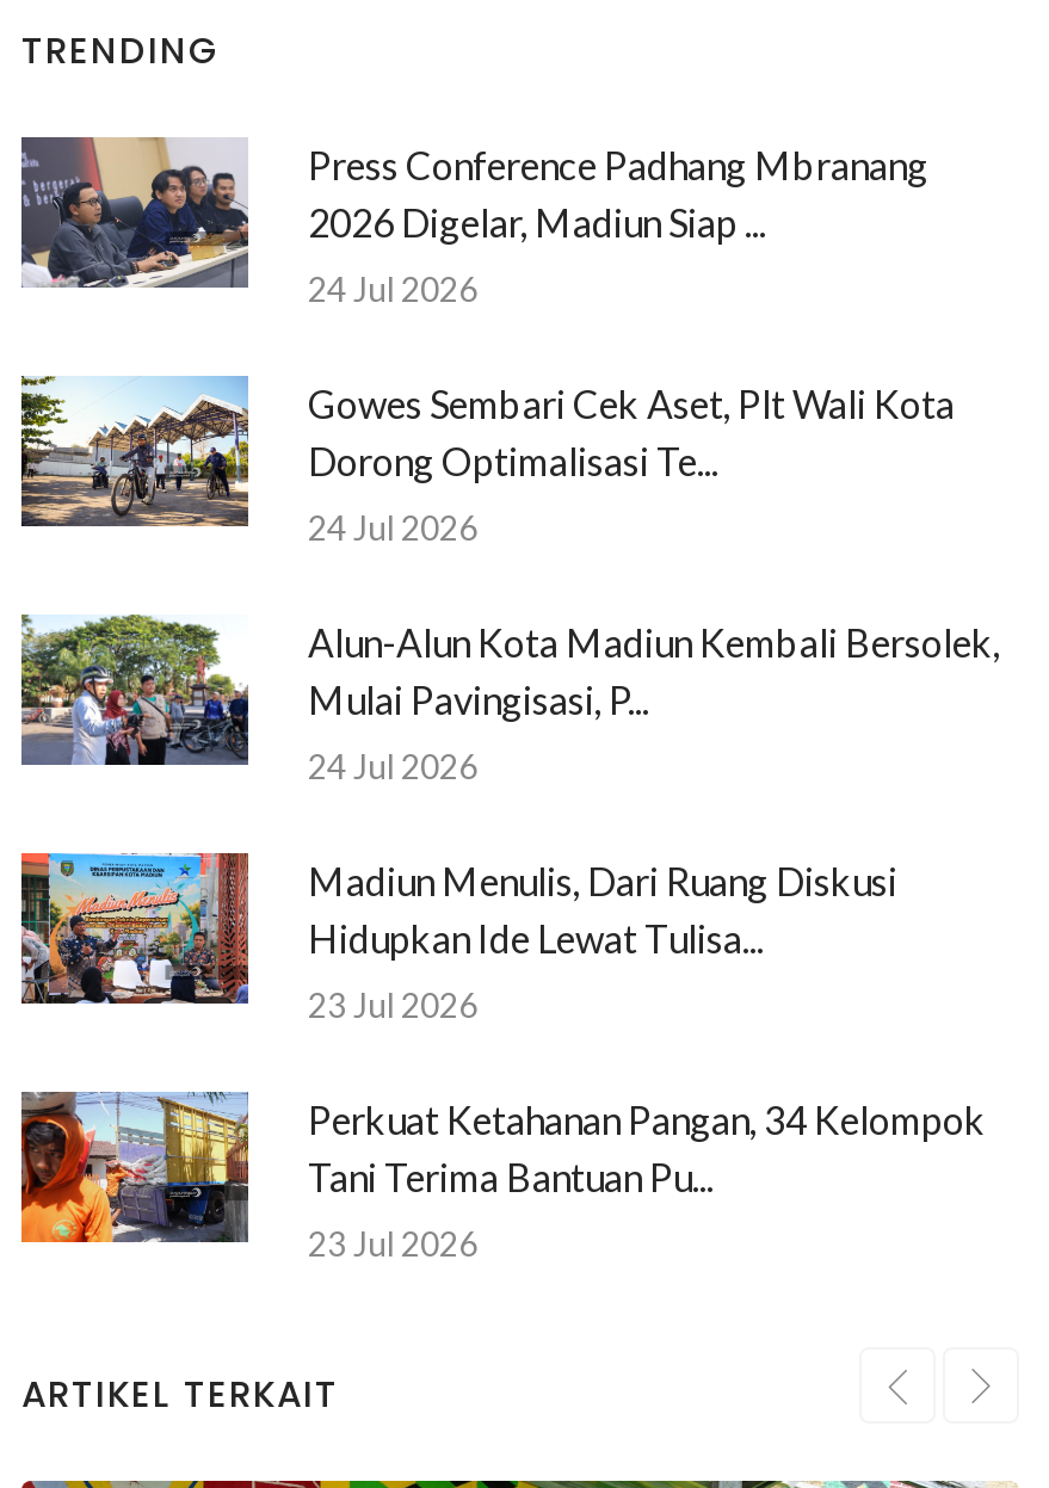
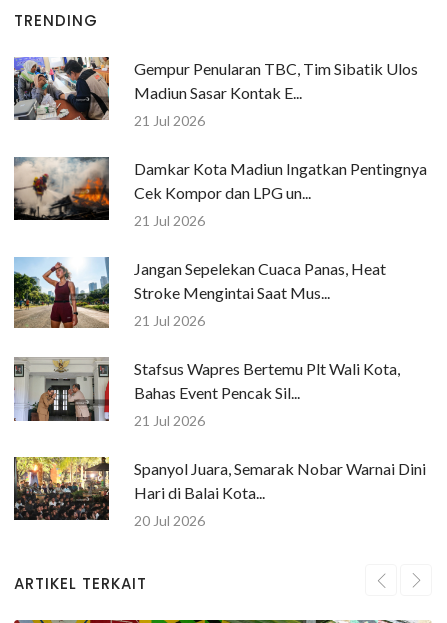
- [image]
- Press Conference Padhang Mbranang
- 2026 Digelar, Madiun Siap ...
+ [image]
+ Gempur Penularan TBC, Tim Sibatik Ulos
+ Madiun Sasar Kontak E...

- 24 Jul 2026
+ 21 Jul 2026

- [image]
- Gowes Sembari Cek Aset, Plt Wali Kota
- Dorong Optimalisasi Te...
+ [image]
+ Damkar Kota Madiun Ingatkan Pentingnya
+ Cek Kompor dan LPG un...

- 24 Jul 2026
+ 21 Jul 2026

- [image]
- Alun-Alun Kota Madiun Kembali Bersolek,
- Mulai Pavingisasi, P...
+ [image]
+ Jangan Sepelekan Cuaca Panas, Heat
+ Stroke Mengintai Saat Mus...

- 24 Jul 2026
+ 21 Jul 2026

- [image]
- Madiun Menulis, Dari Ruang Diskusi
- Hidupkan Ide Lewat Tulisa...
+ [image]
+ Stafsus Wapres Bertemu Plt Wali Kota,
+ Bahas Event Pencak Sil...

- 23 Jul 2026
+ 21 Jul 2026

- [image]
- Perkuat Ketahanan Pangan, 34 Kelompok
- Tani Terima Bantuan Pu...
+ [image]
+ Spanyol Juara, Semarak Nobar Warnai Dini
+ Hari di Balai Kota...

- 23 Jul 2026
+ 20 Jul 2026
